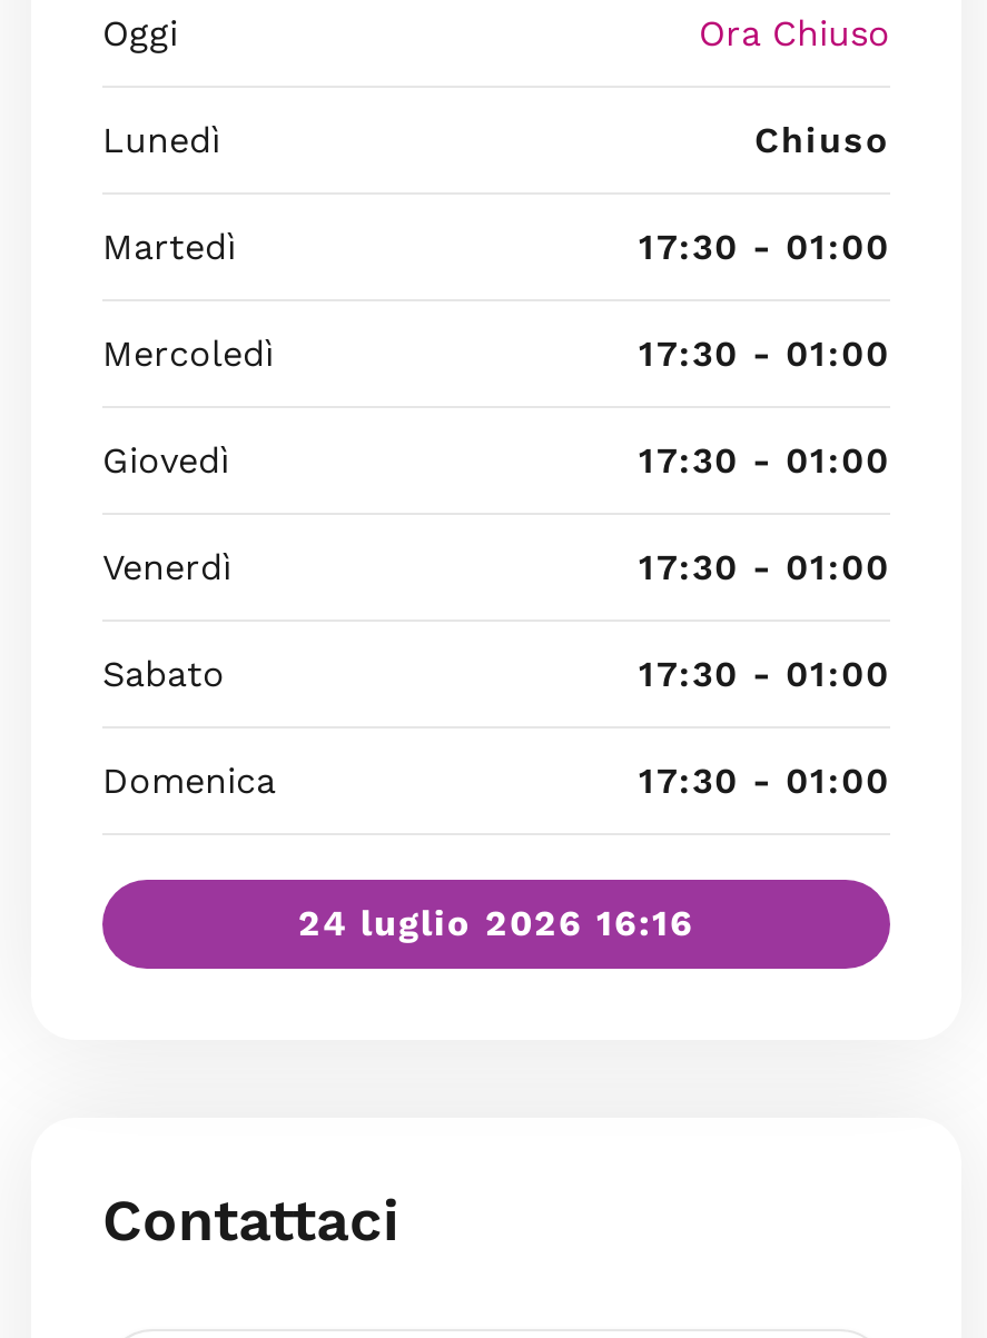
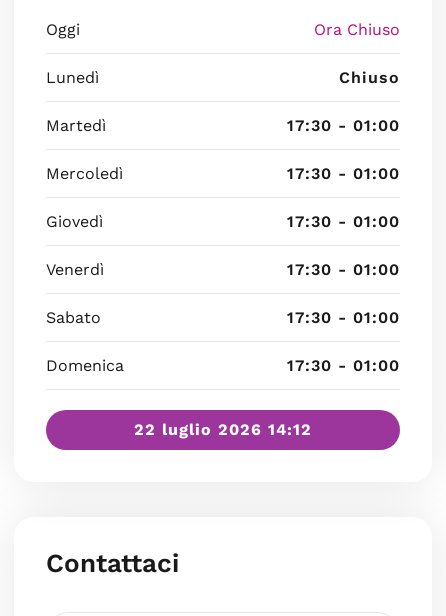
- 24 luglio 2026 16:16
+ 22 luglio 2026 14:12
